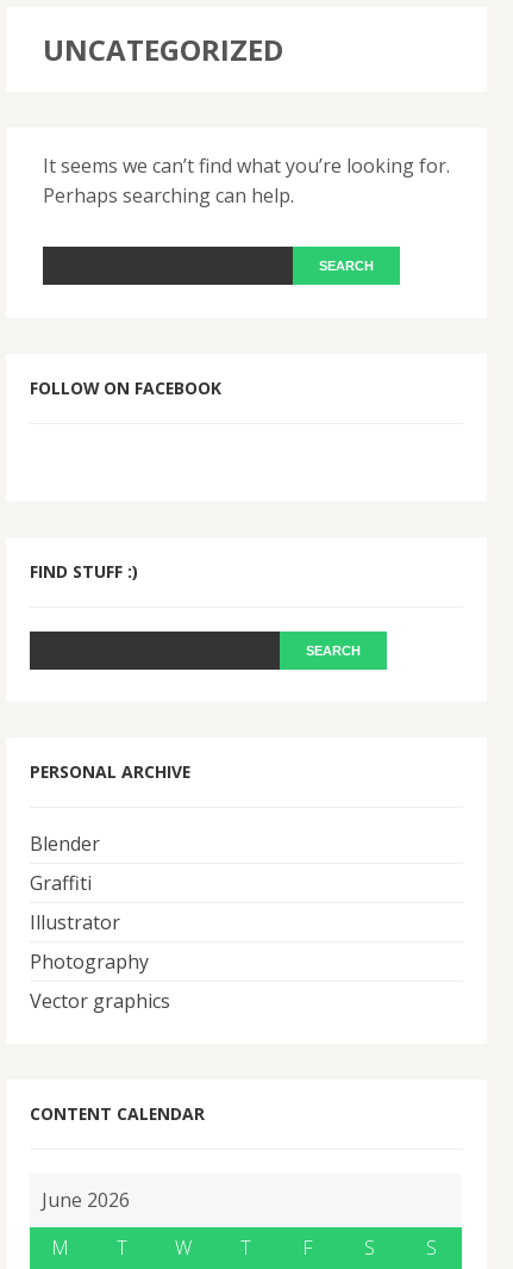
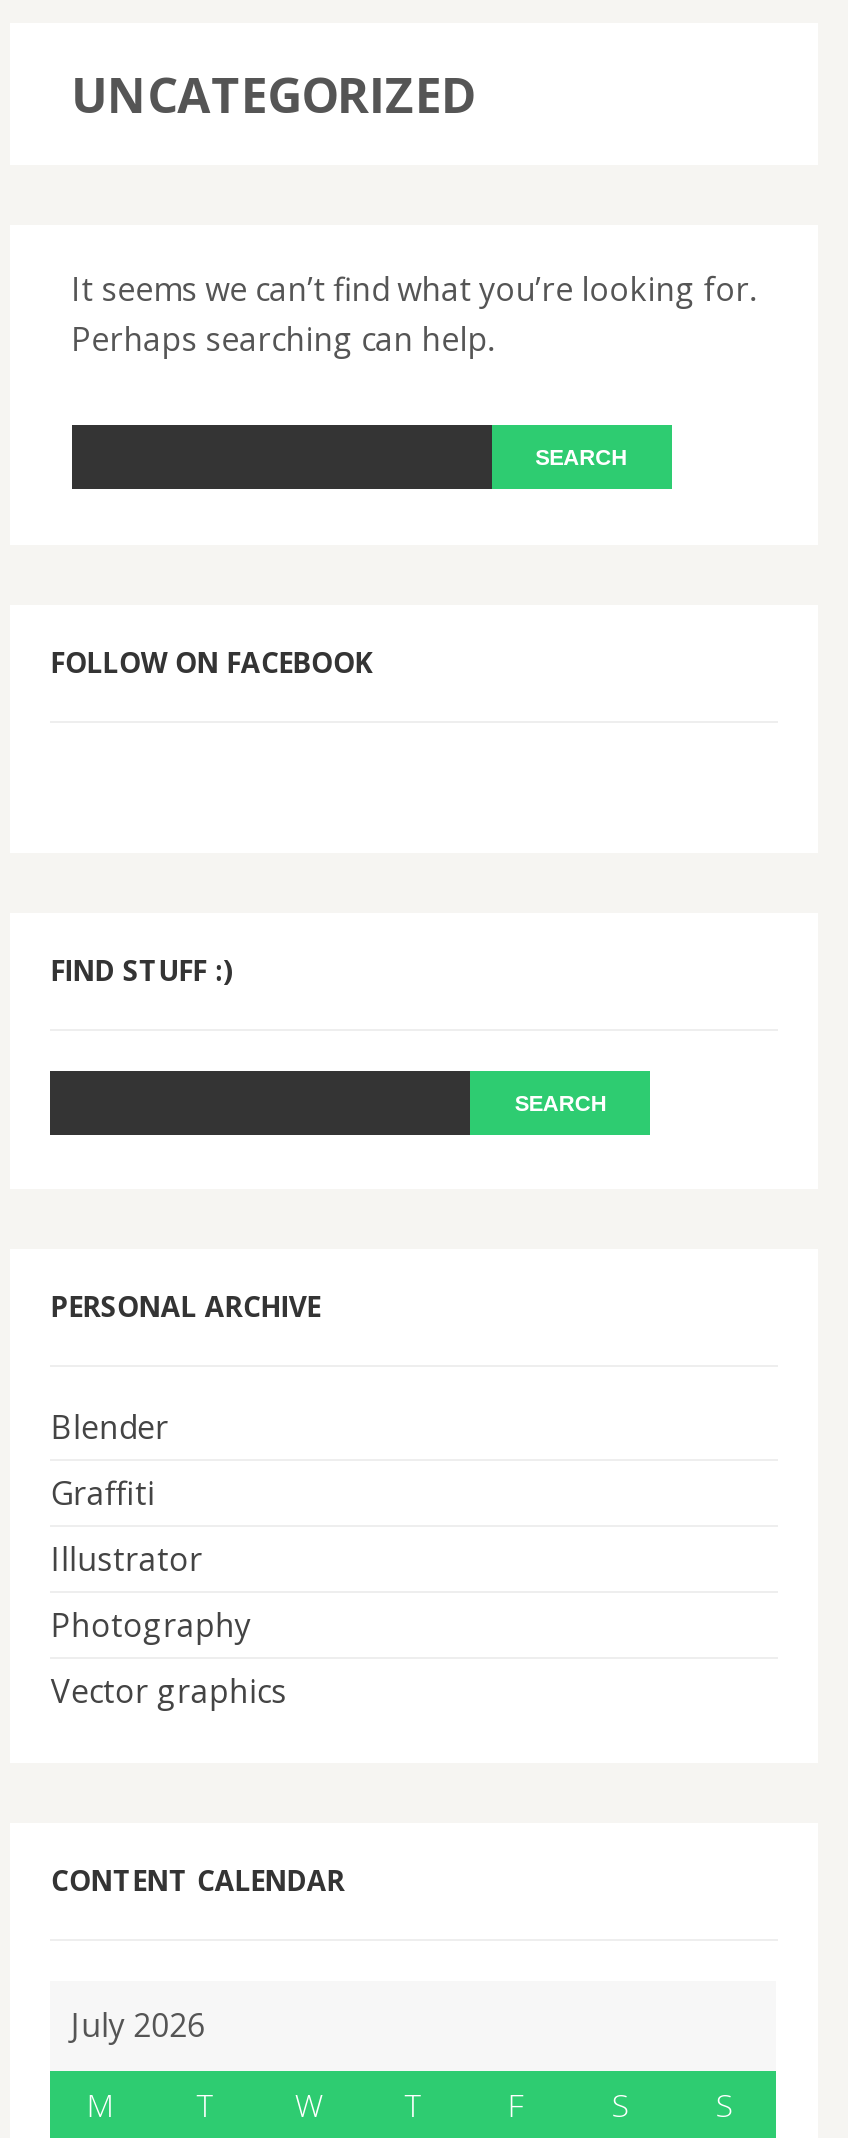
- June 2026
+ July 2026
